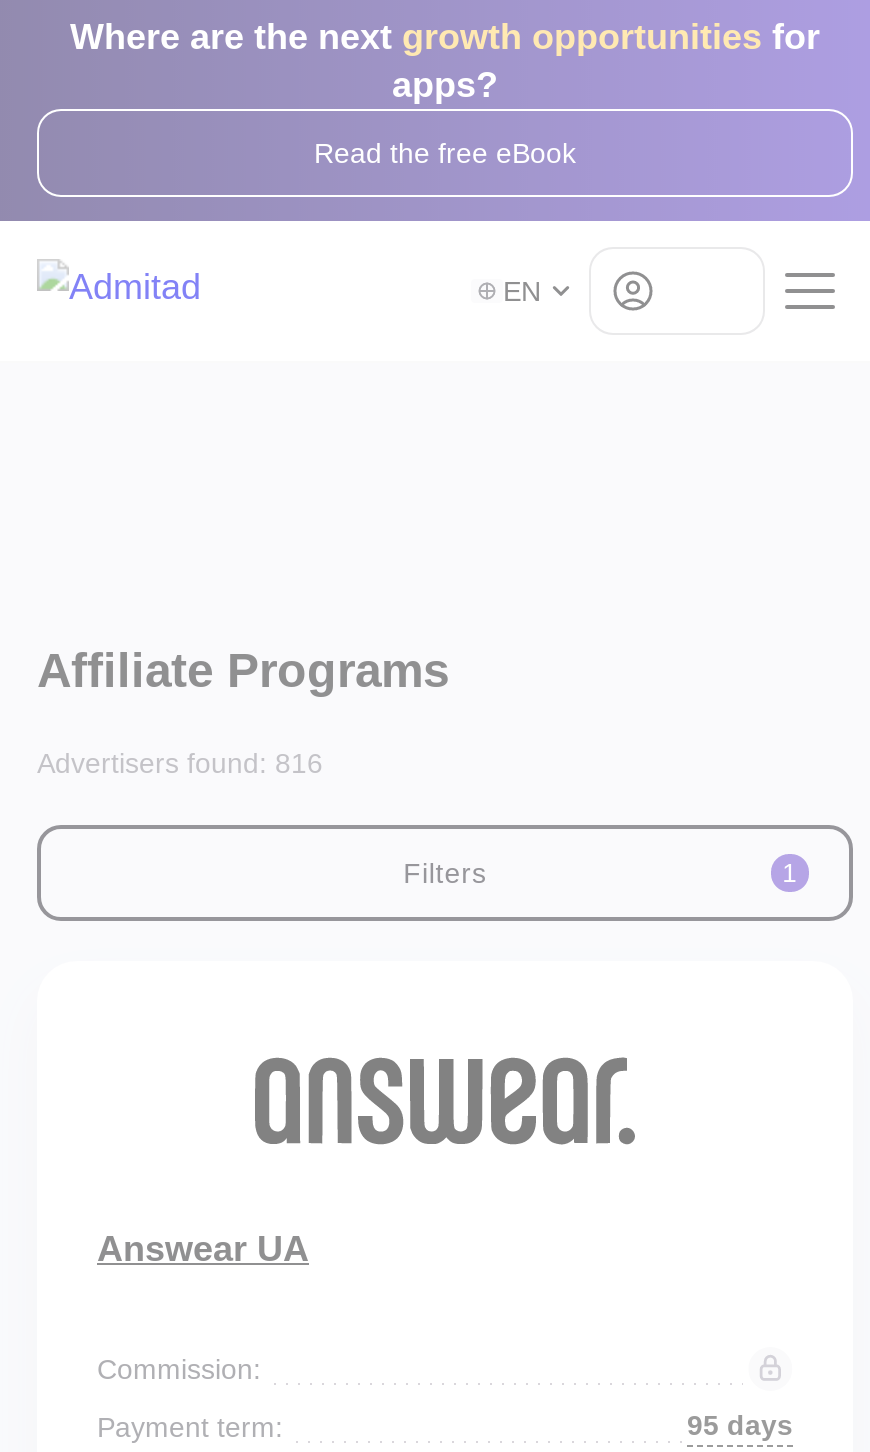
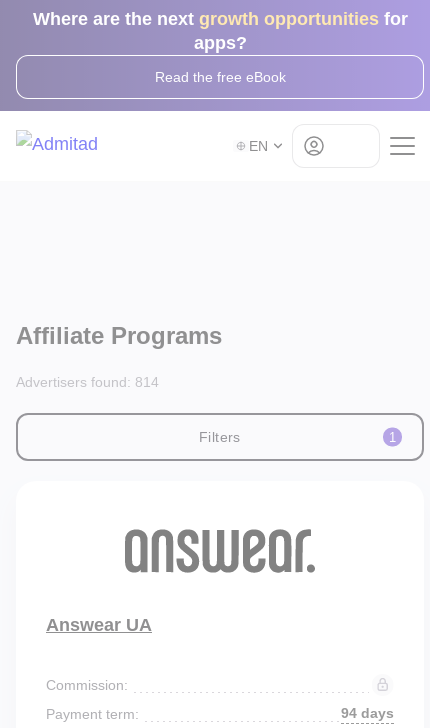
- Advertisers found: 816
+ Advertisers found: 814

- 95 days
+ 94 days
